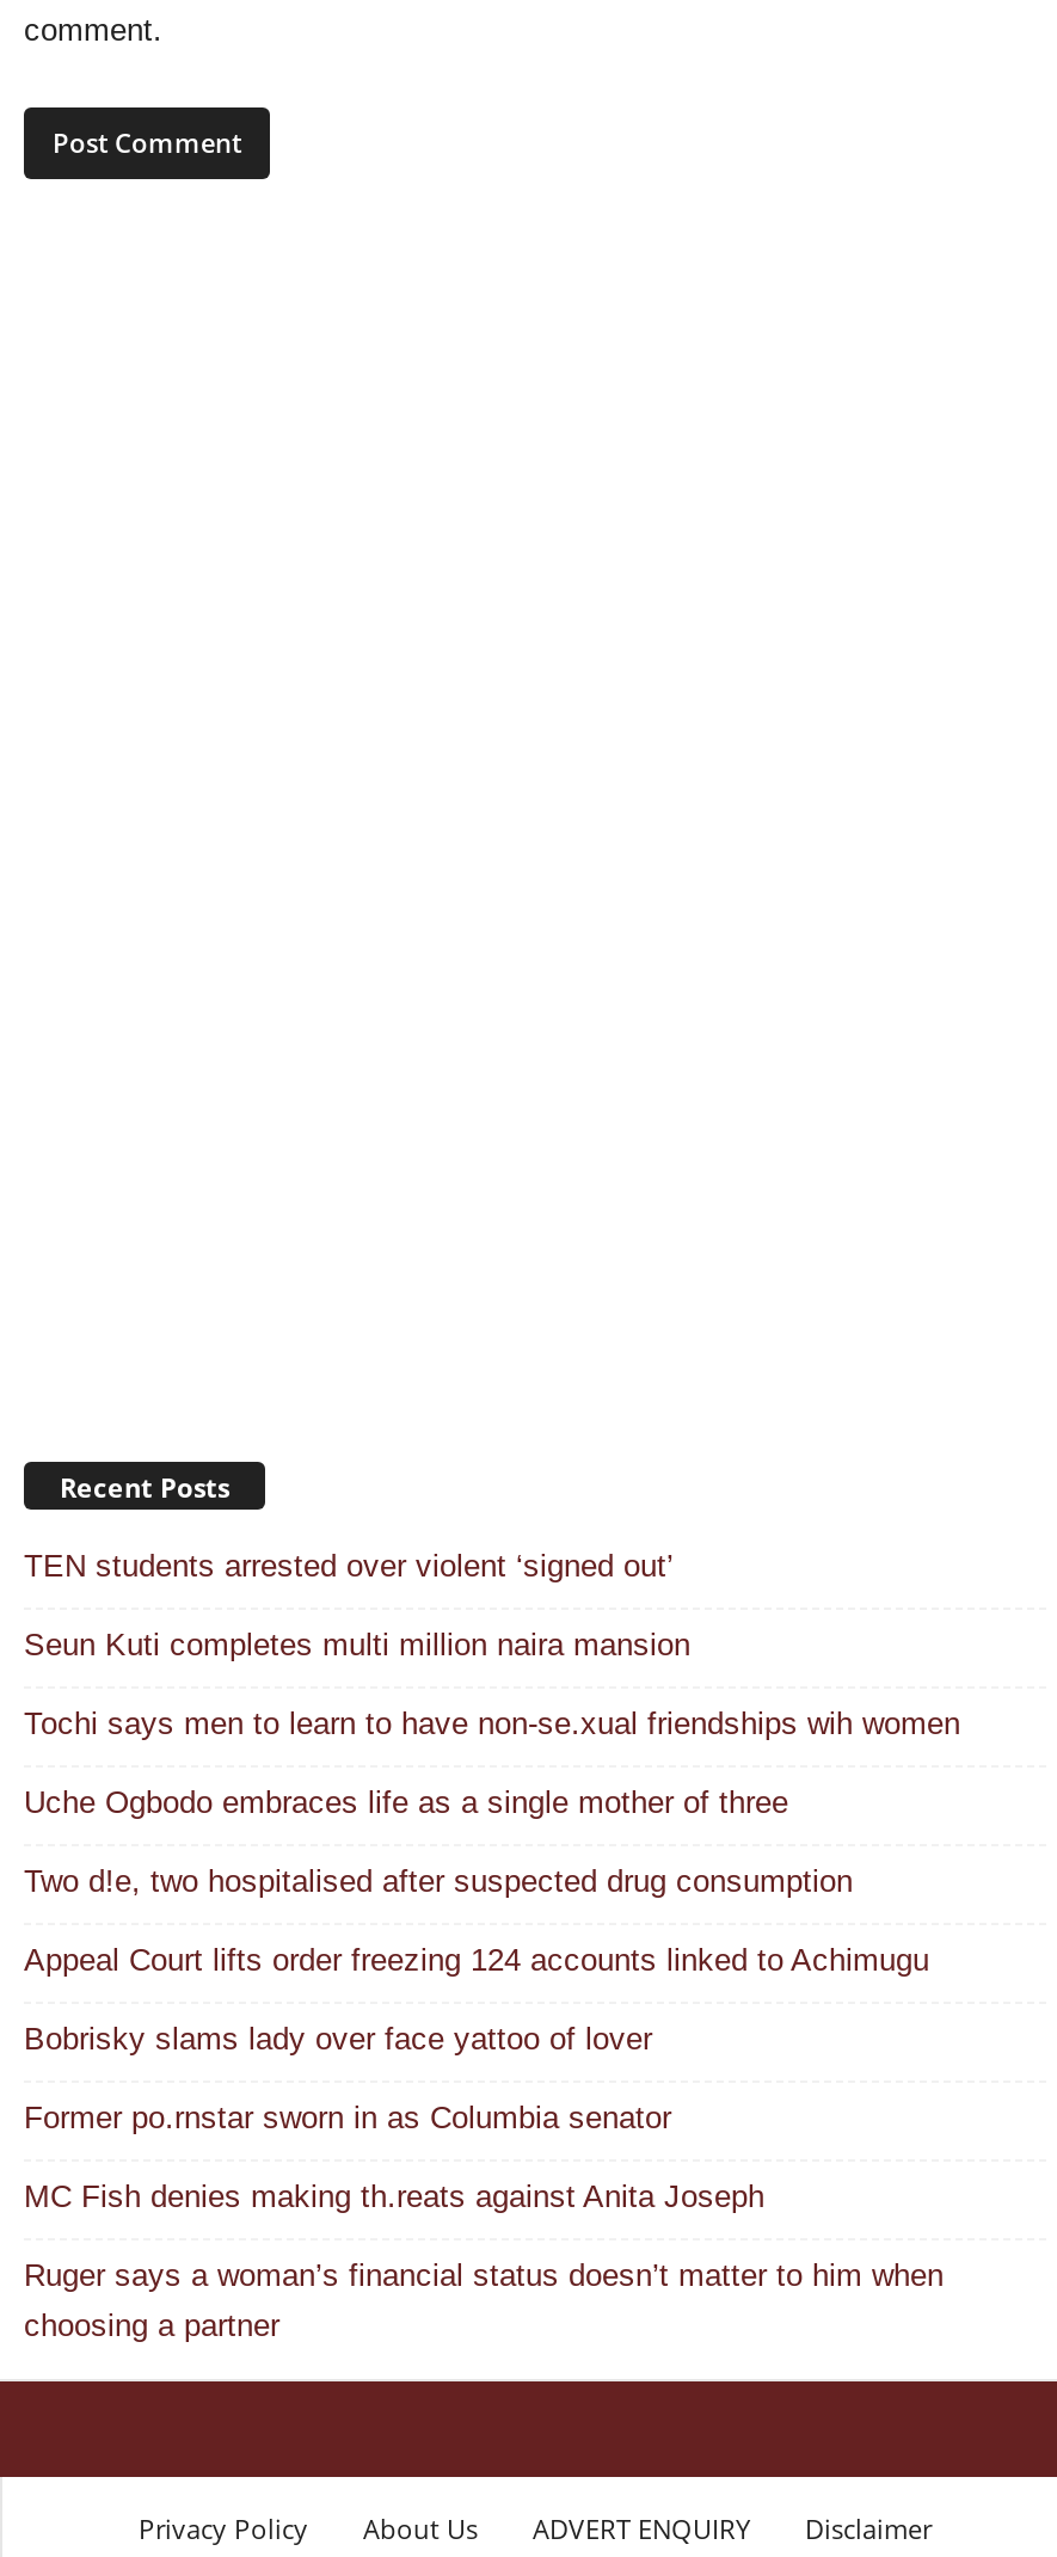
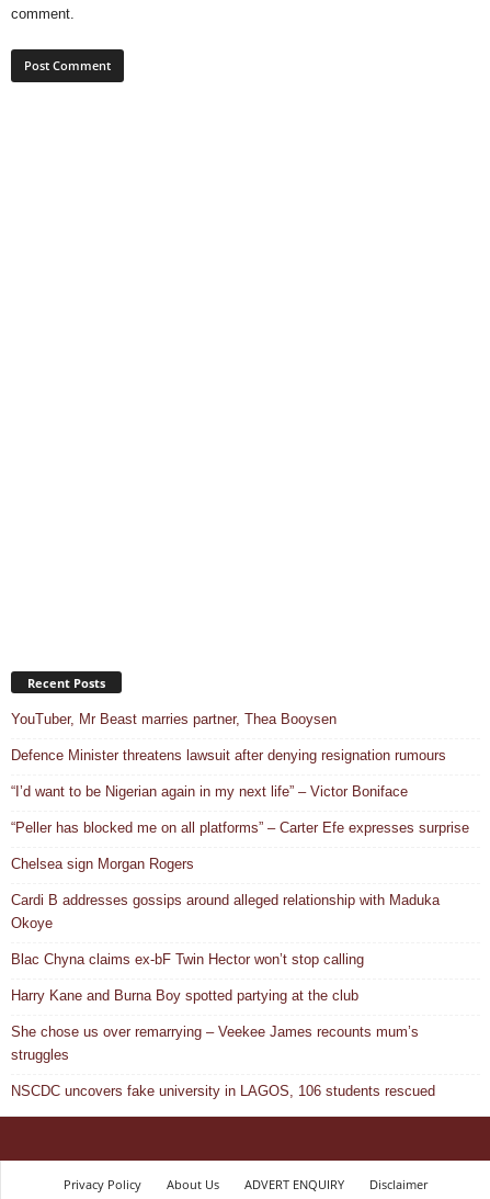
- TEN students arrested over violent ‘signed out’
+ YouTuber, Mr Beast marries partner, Thea Booysen

- Seun Kuti completes multi million naira mansion
+ Defence Minister threatens lawsuit after denying resignation rumours

- Tochi says men to learn to have non-se.xual friendships wih women
+ “I’d want to be Nigerian again in my next life” – Victor Boniface

- Uche Ogbodo embraces life as a single mother of three
+ “Peller has blocked me on all platforms” – Carter Efe expresses surprise

- Two d!e, two hospitalised after suspected drug consumption
+ Chelsea sign Morgan Rogers

- Appeal Court lifts order freezing 124 accounts linked to Achimugu
+ Cardi B addresses gossips around alleged relationship with Maduka
+ Okoye

- Bobrisky slams lady over face yattoo of lover
+ Blac Chyna claims ex-bF Twin Hector won’t stop calling

- Former po.rnstar sworn in as Columbia senator
+ Harry Kane and Burna Boy spotted partying at the club

- MC Fish denies making th.reats against Anita Joseph
+ She chose us over remarrying – Veekee James recounts mum’s
+ struggles

- Ruger says a woman’s financial status doesn’t matter to him when
- choosing a partner
+ NSCDC uncovers fake university in LAGOS, 106 students rescued
